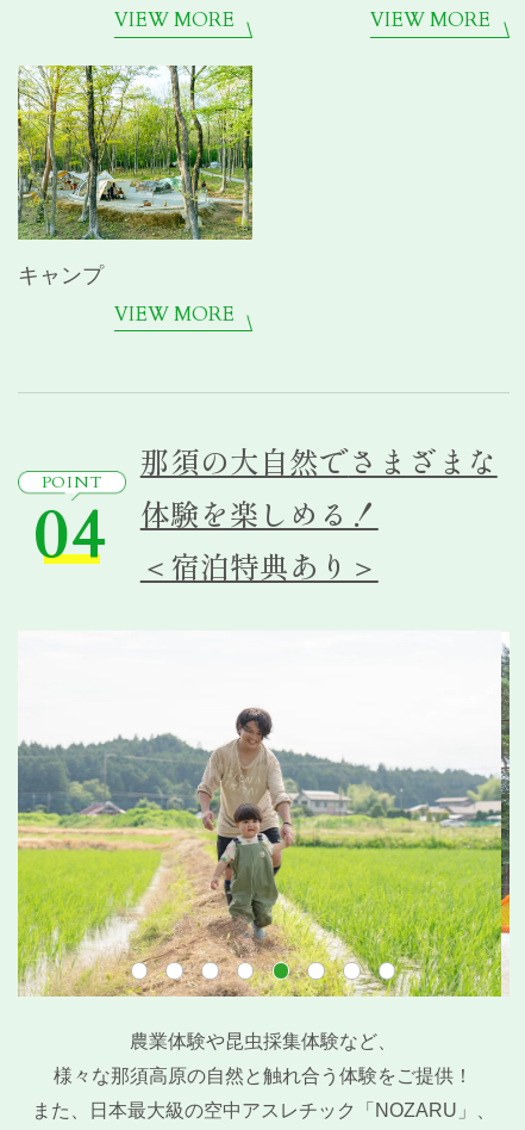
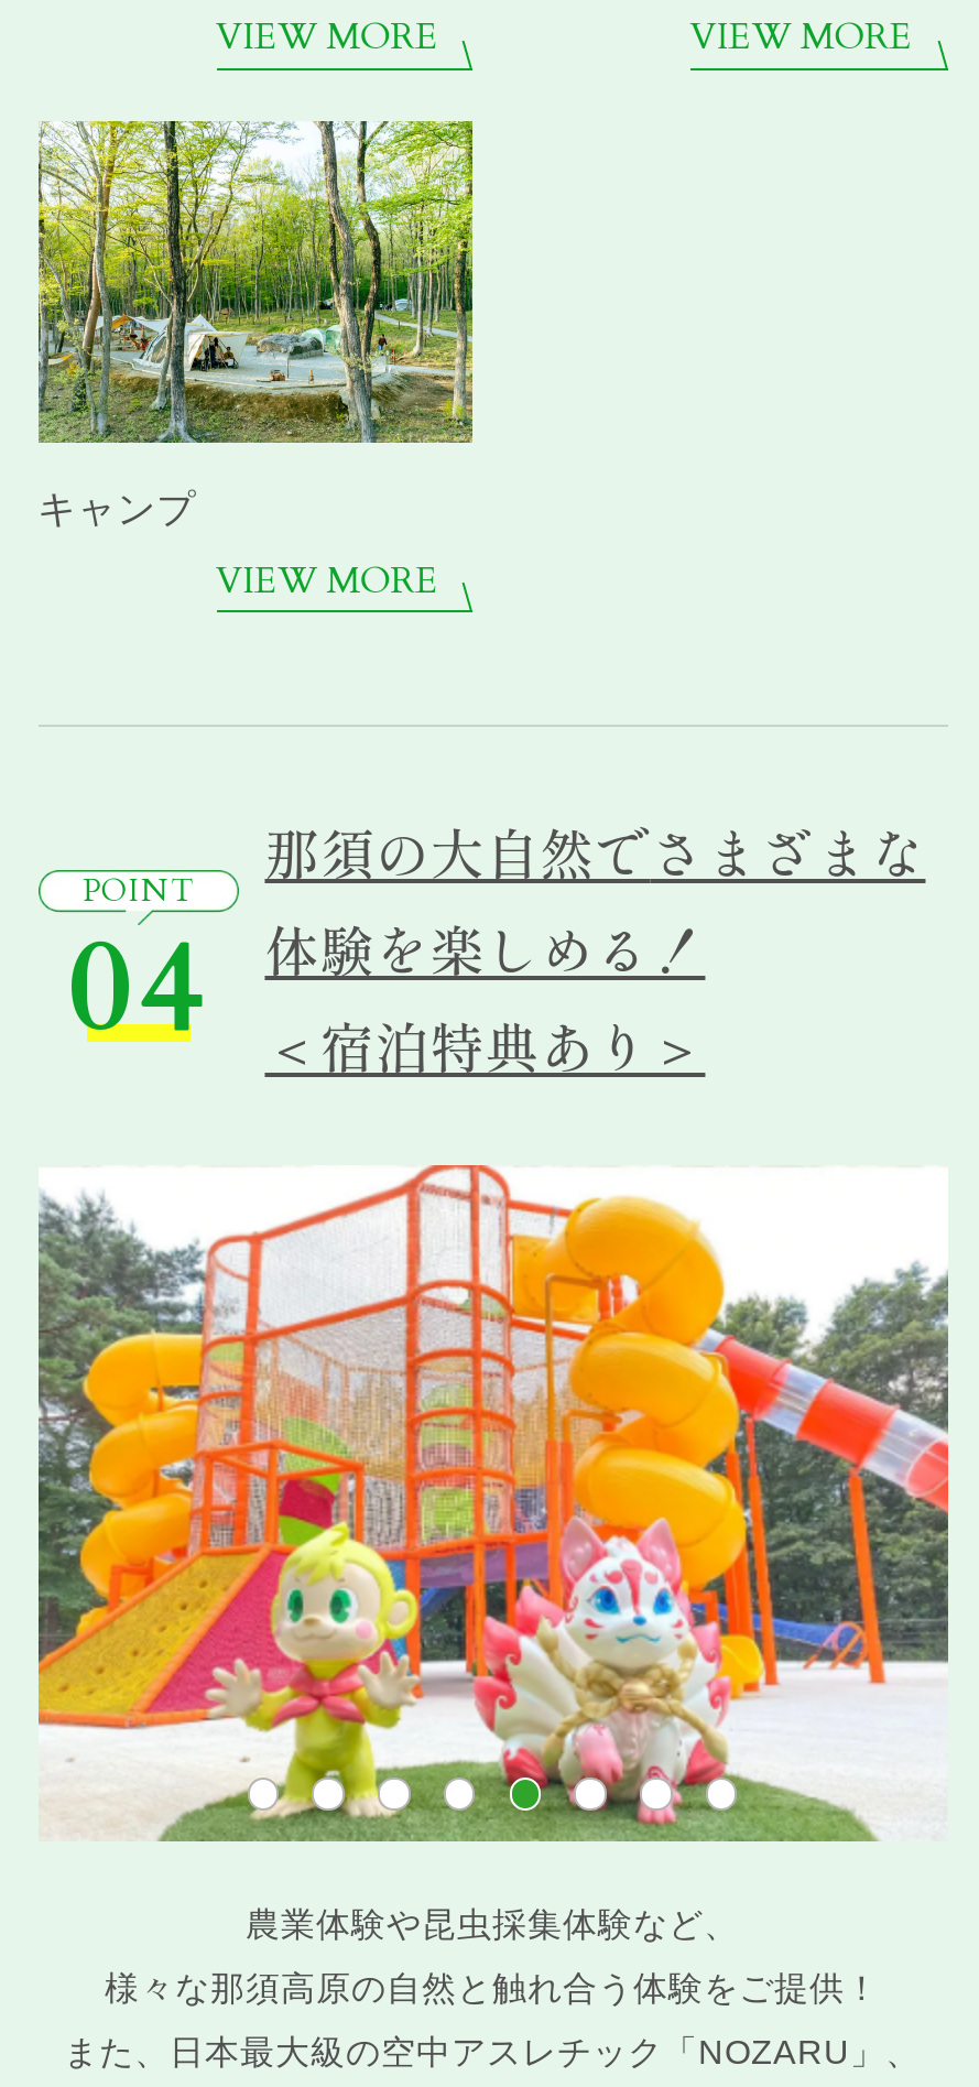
- [image]
+ [image]
